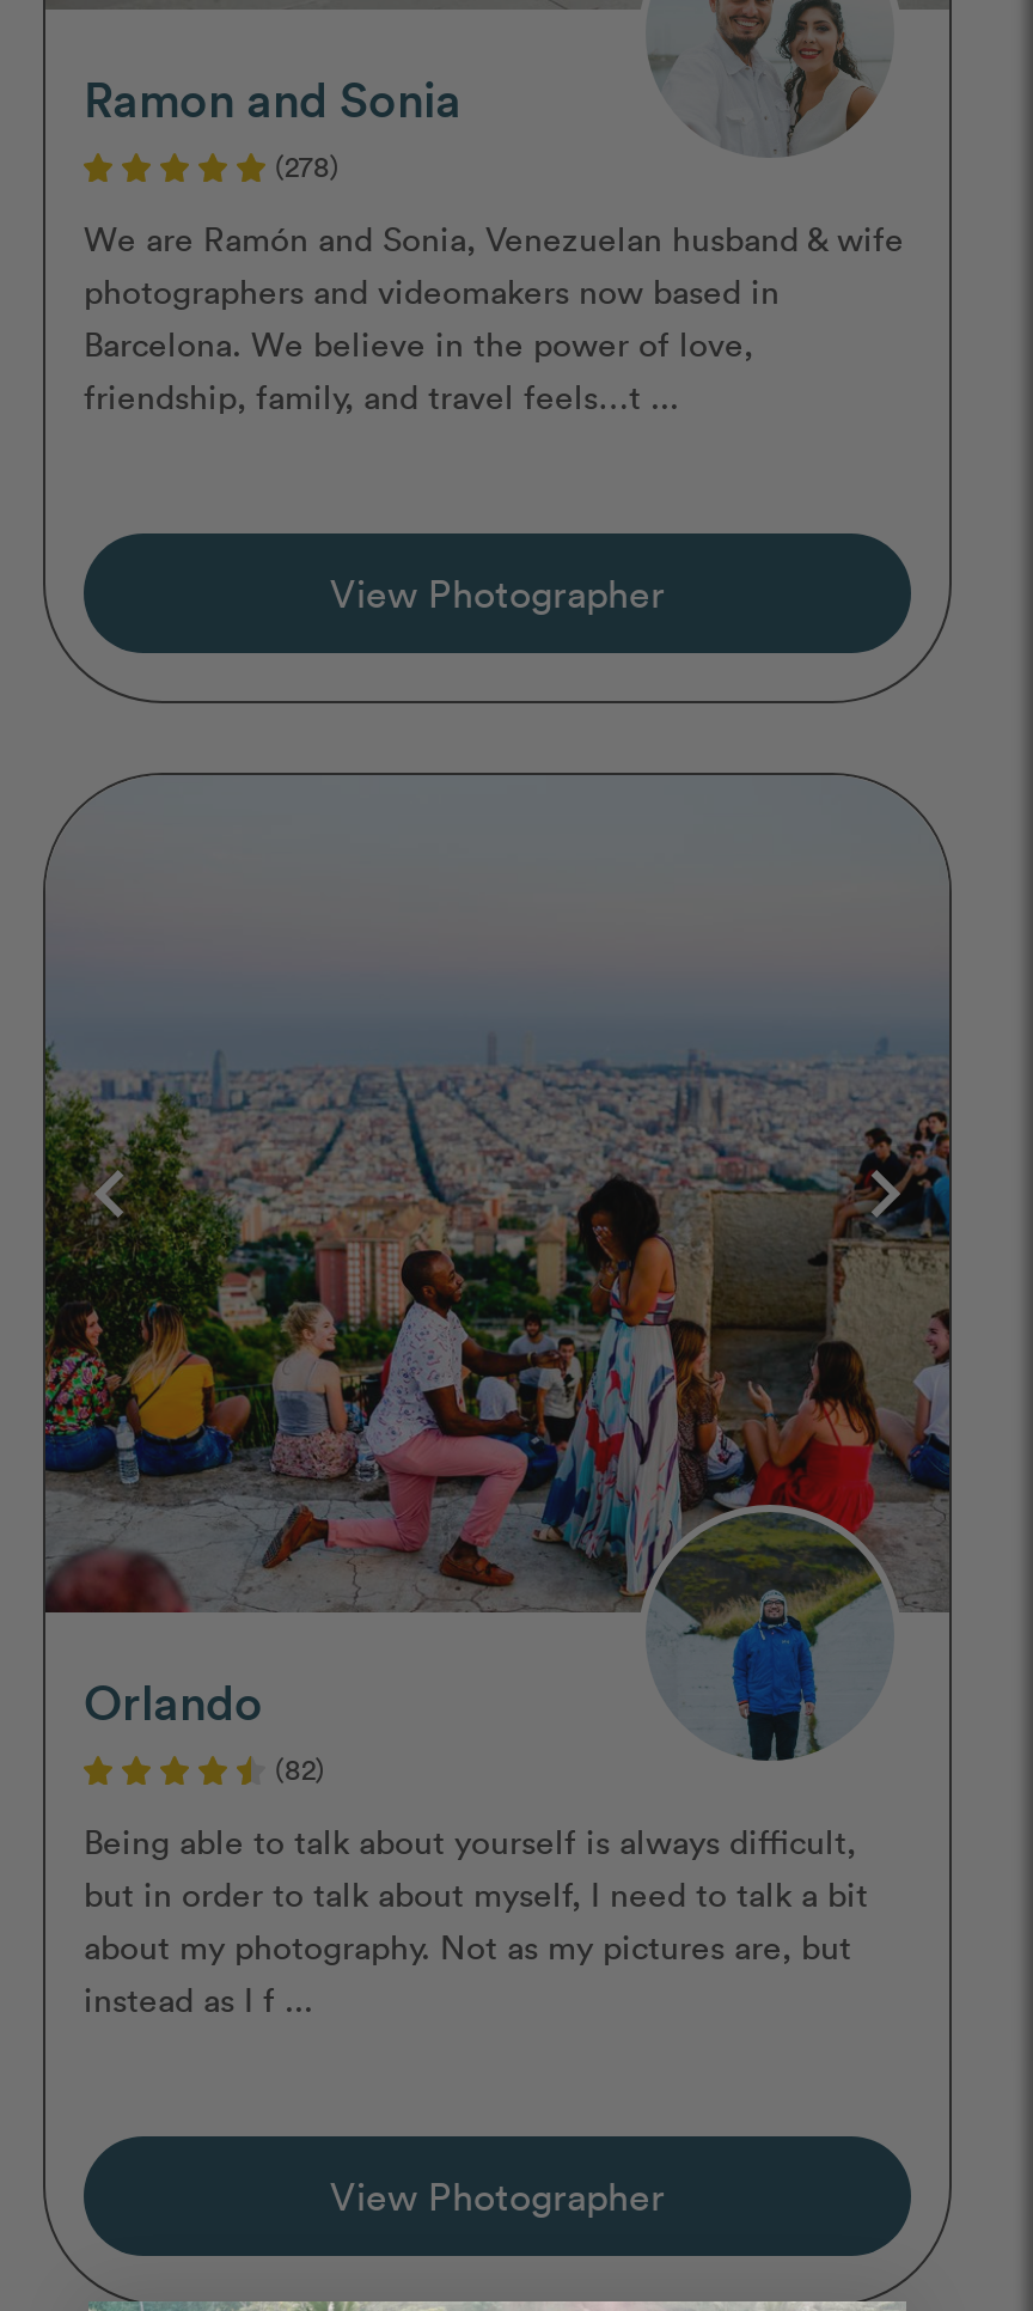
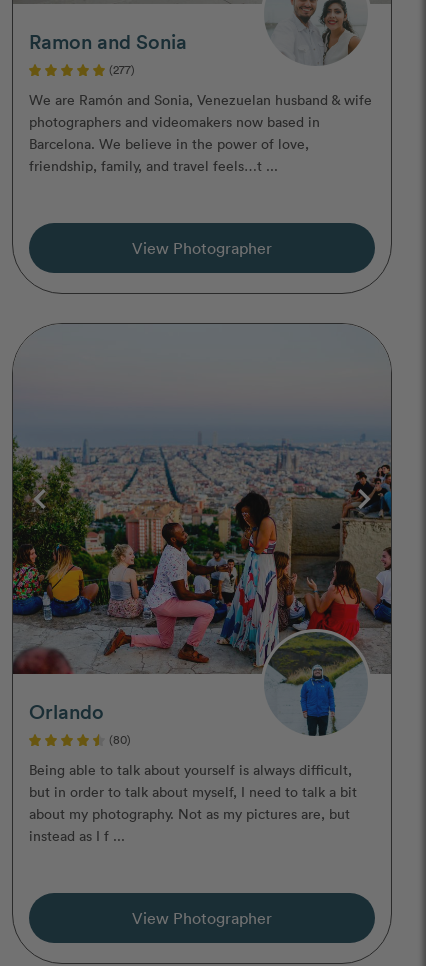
- (278)
+ (277)

- (82)
+ (80)
